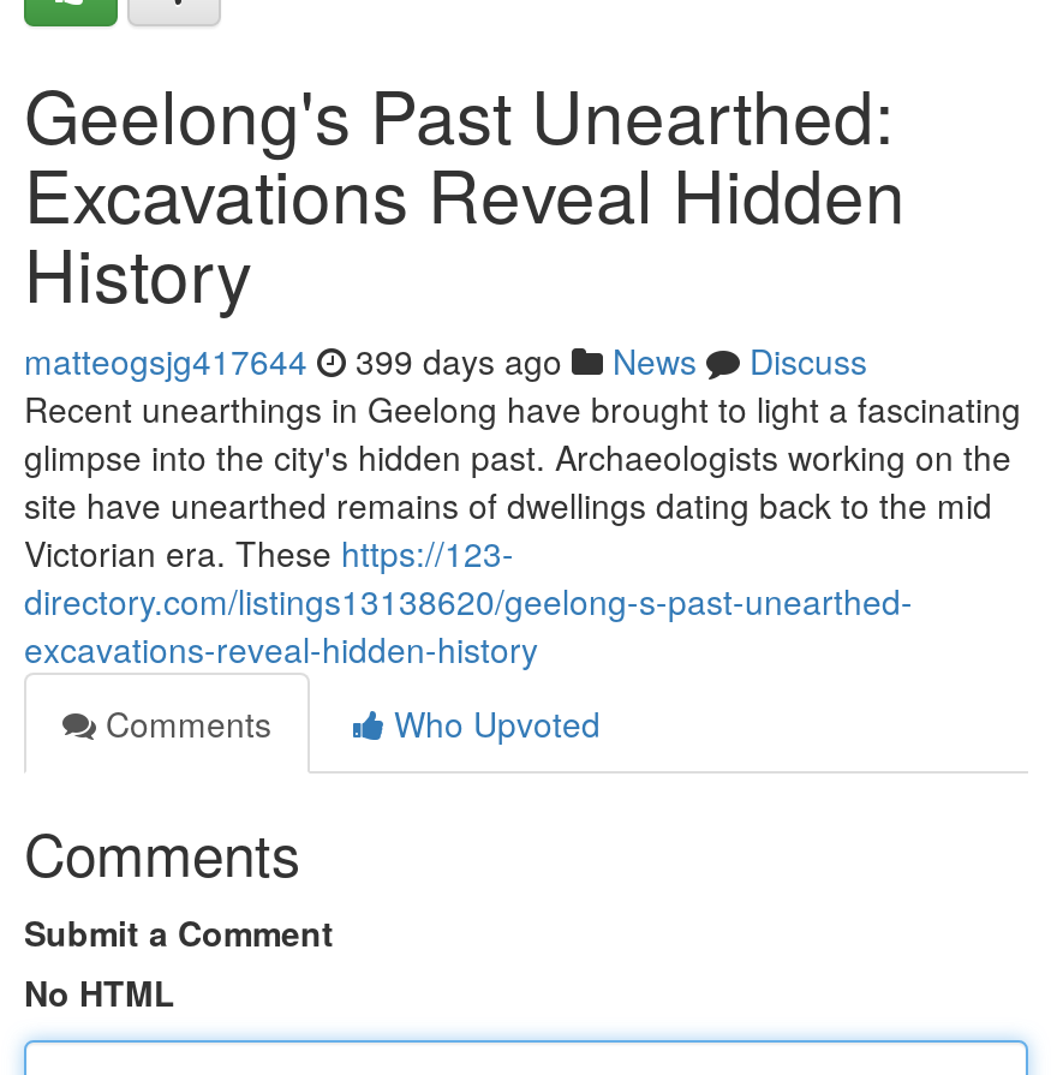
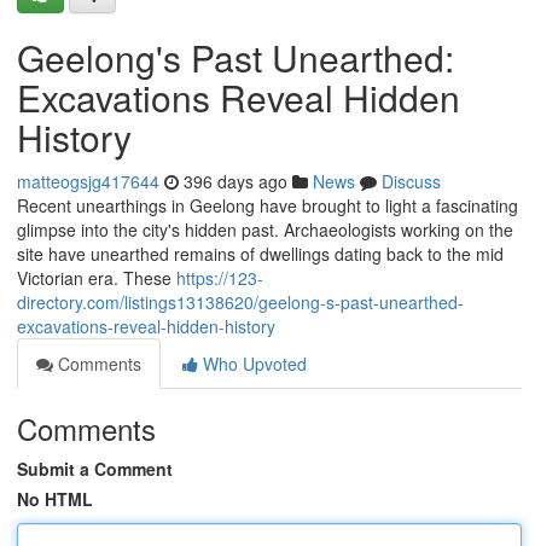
- matteogsjg417644 399 days ago News Discuss
+ matteogsjg417644 396 days ago News Discuss
